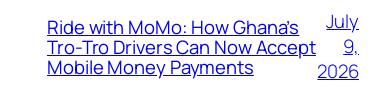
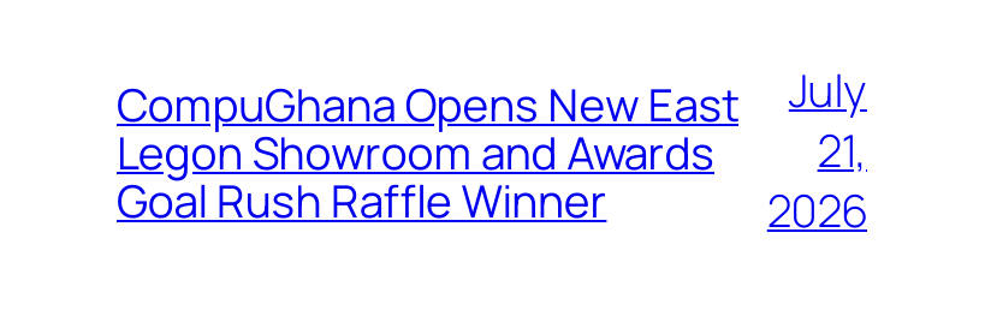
- Ride with MoMo: How Ghana’s
- Tro-Tro Drivers Can Now Accept
- Mobile Money Payments
+ CompuGhana Opens New East
+ Legon Showroom and Awards
+ Goal Rush Raffle Winner

- 9,
+ 21,
